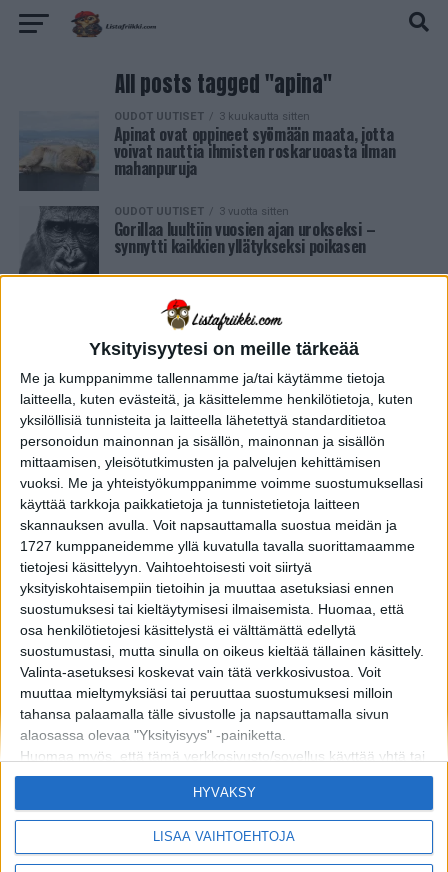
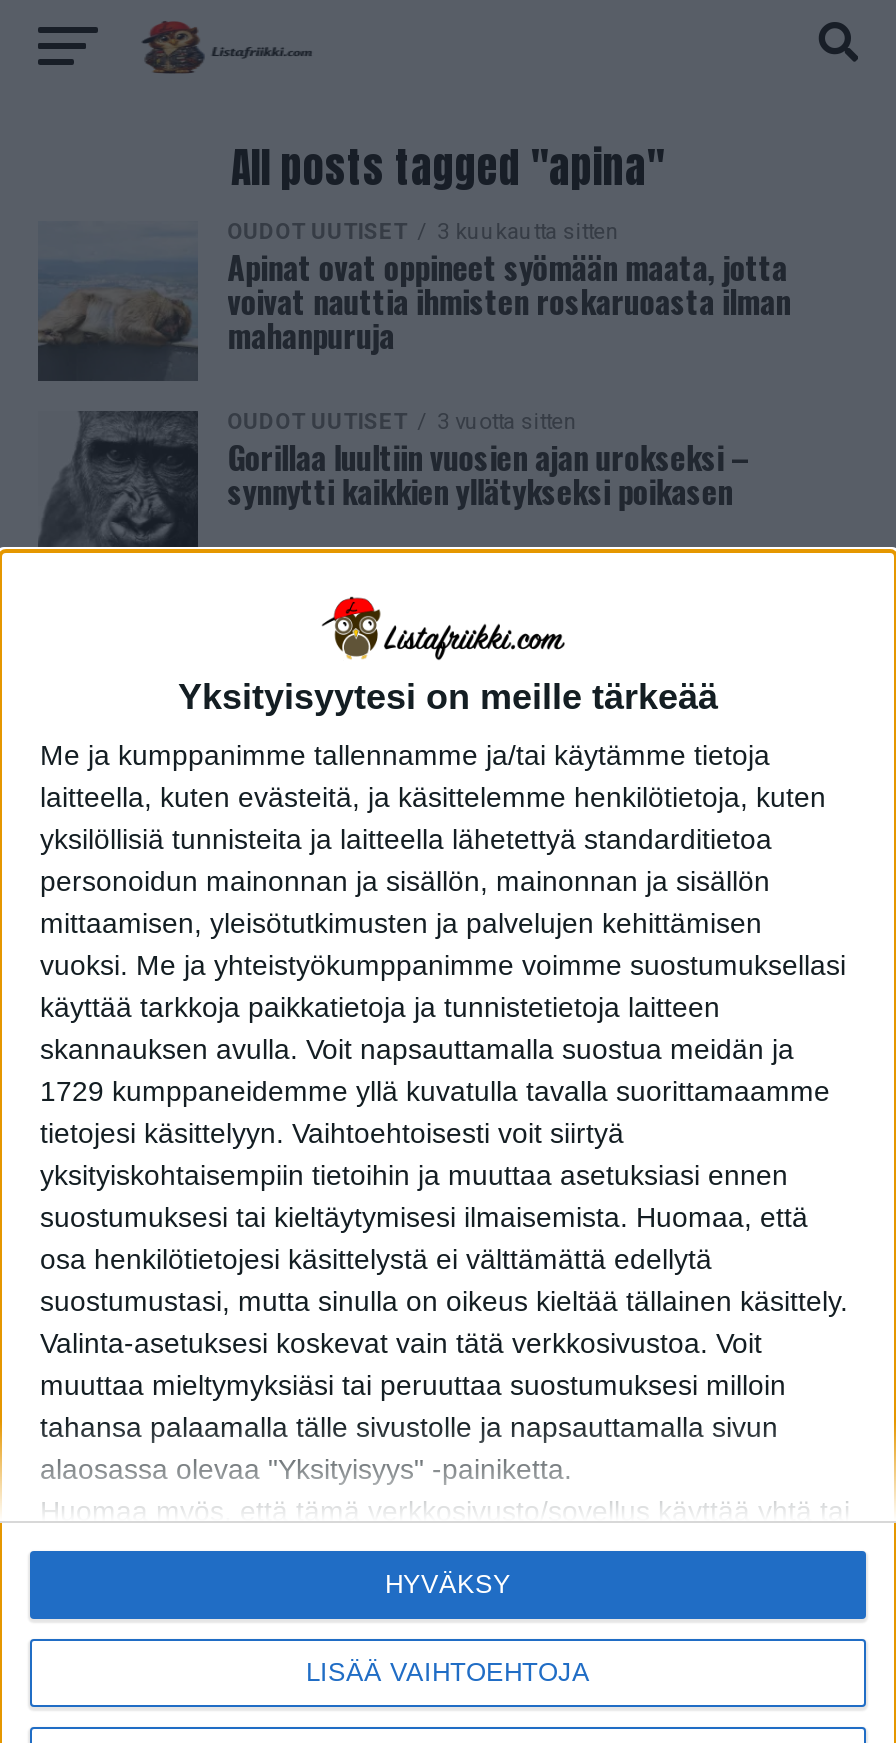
- 1727 kumppaneidemme yllä kuvatulla tavalla suorittamaamme
+ 1729 kumppaneidemme yllä kuvatulla tavalla suorittamaamme
